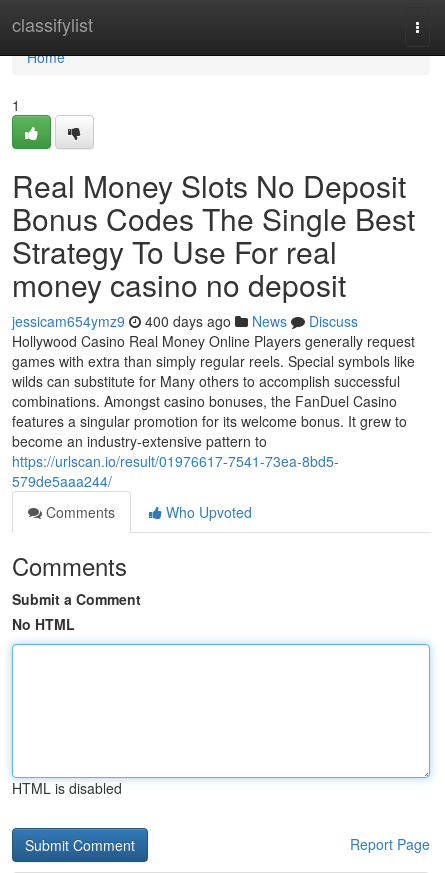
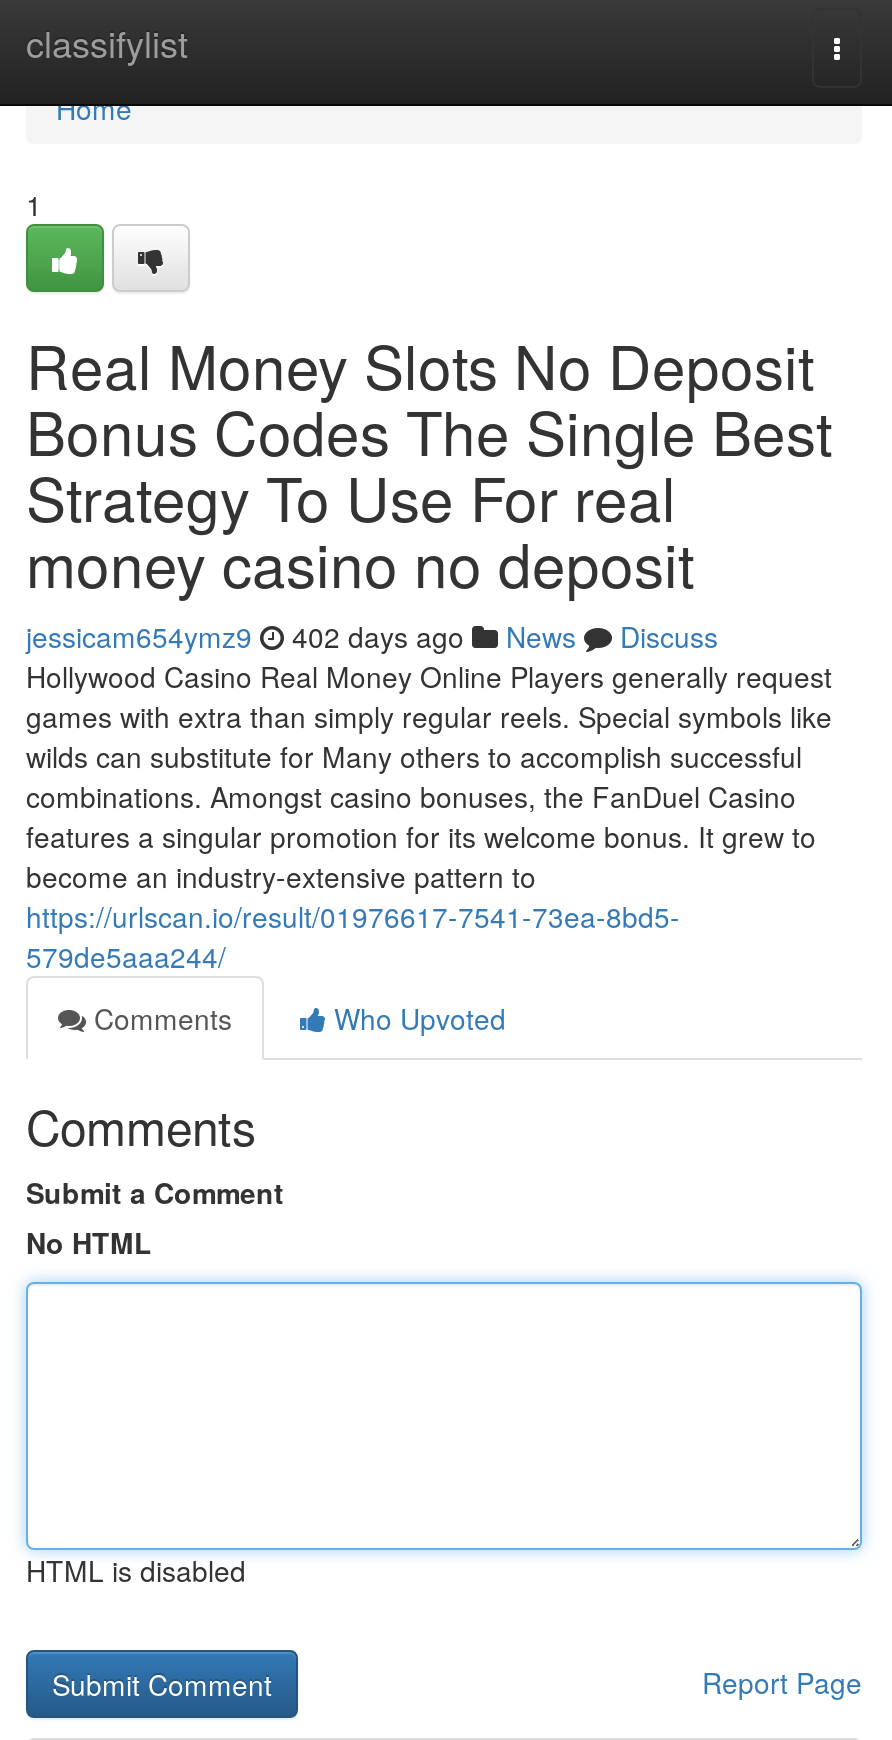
- jessicam654ymz9 400 days ago News Discuss
+ jessicam654ymz9 402 days ago News Discuss
